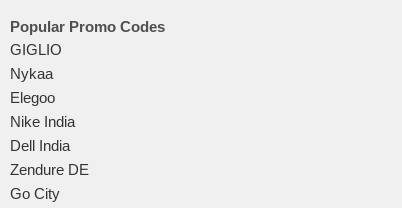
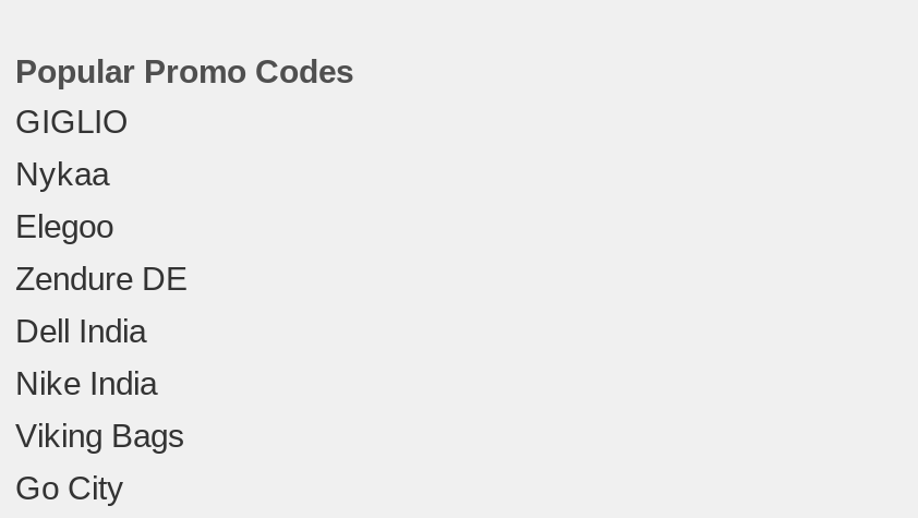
moved down: Nike India

+ Viking Bags

moved up: Dell India | Zendure DE
